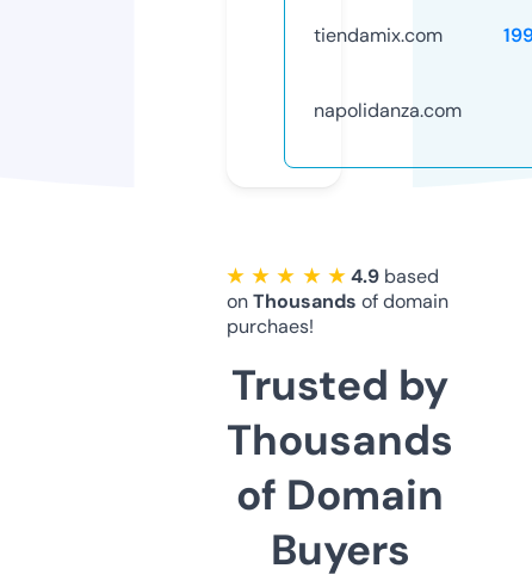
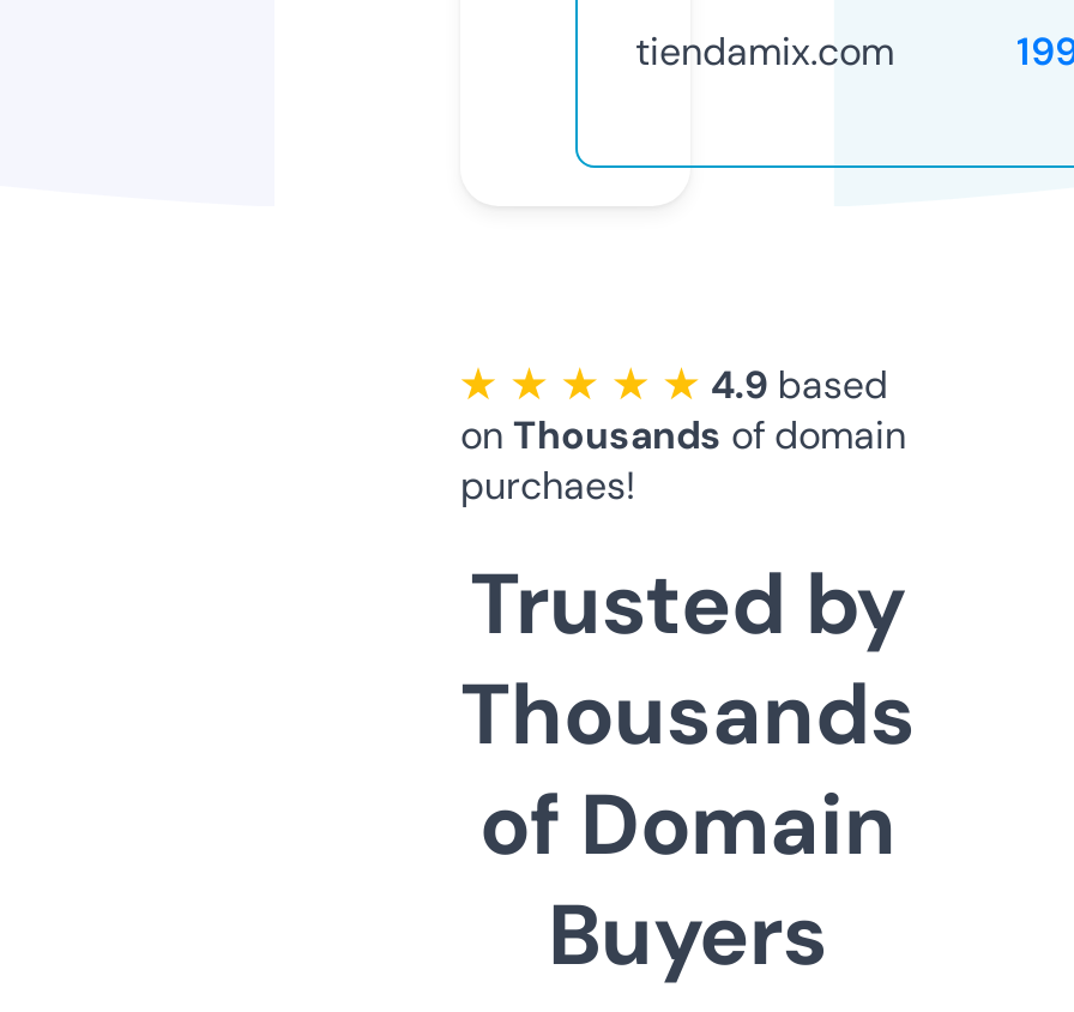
- napolidanza.com
